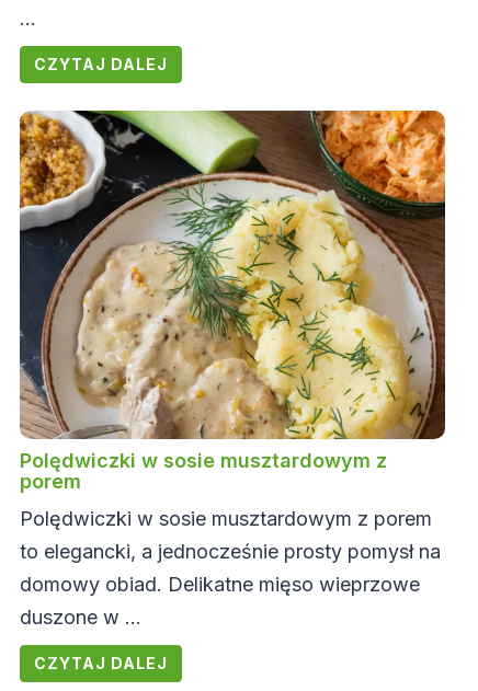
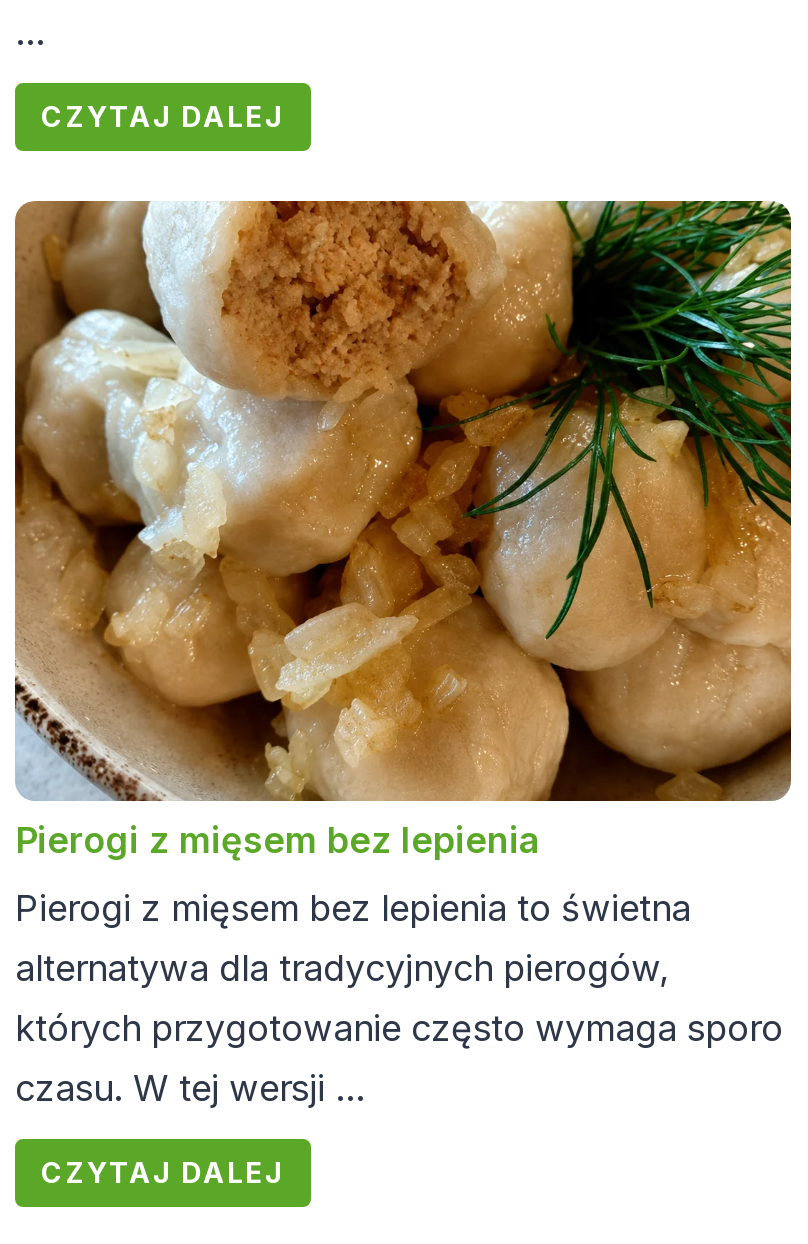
- [image]
- Polędwiczki w sosie musztardowym z
- porem
+ [image]
+ Pierogi z mięsem bez lepienia

- Polędwiczki w sosie musztardowym z porem
- to elegancki, a jednocześnie prosty pomysł na
- domowy obiad. Delikatne mięso wieprzowe
- duszone w ...
+ Pierogi z mięsem bez lepienia to świetna
+ alternatywa dla tradycyjnych pierogów,
+ których przygotowanie często wymaga sporo
+ czasu. W tej wersji ...
